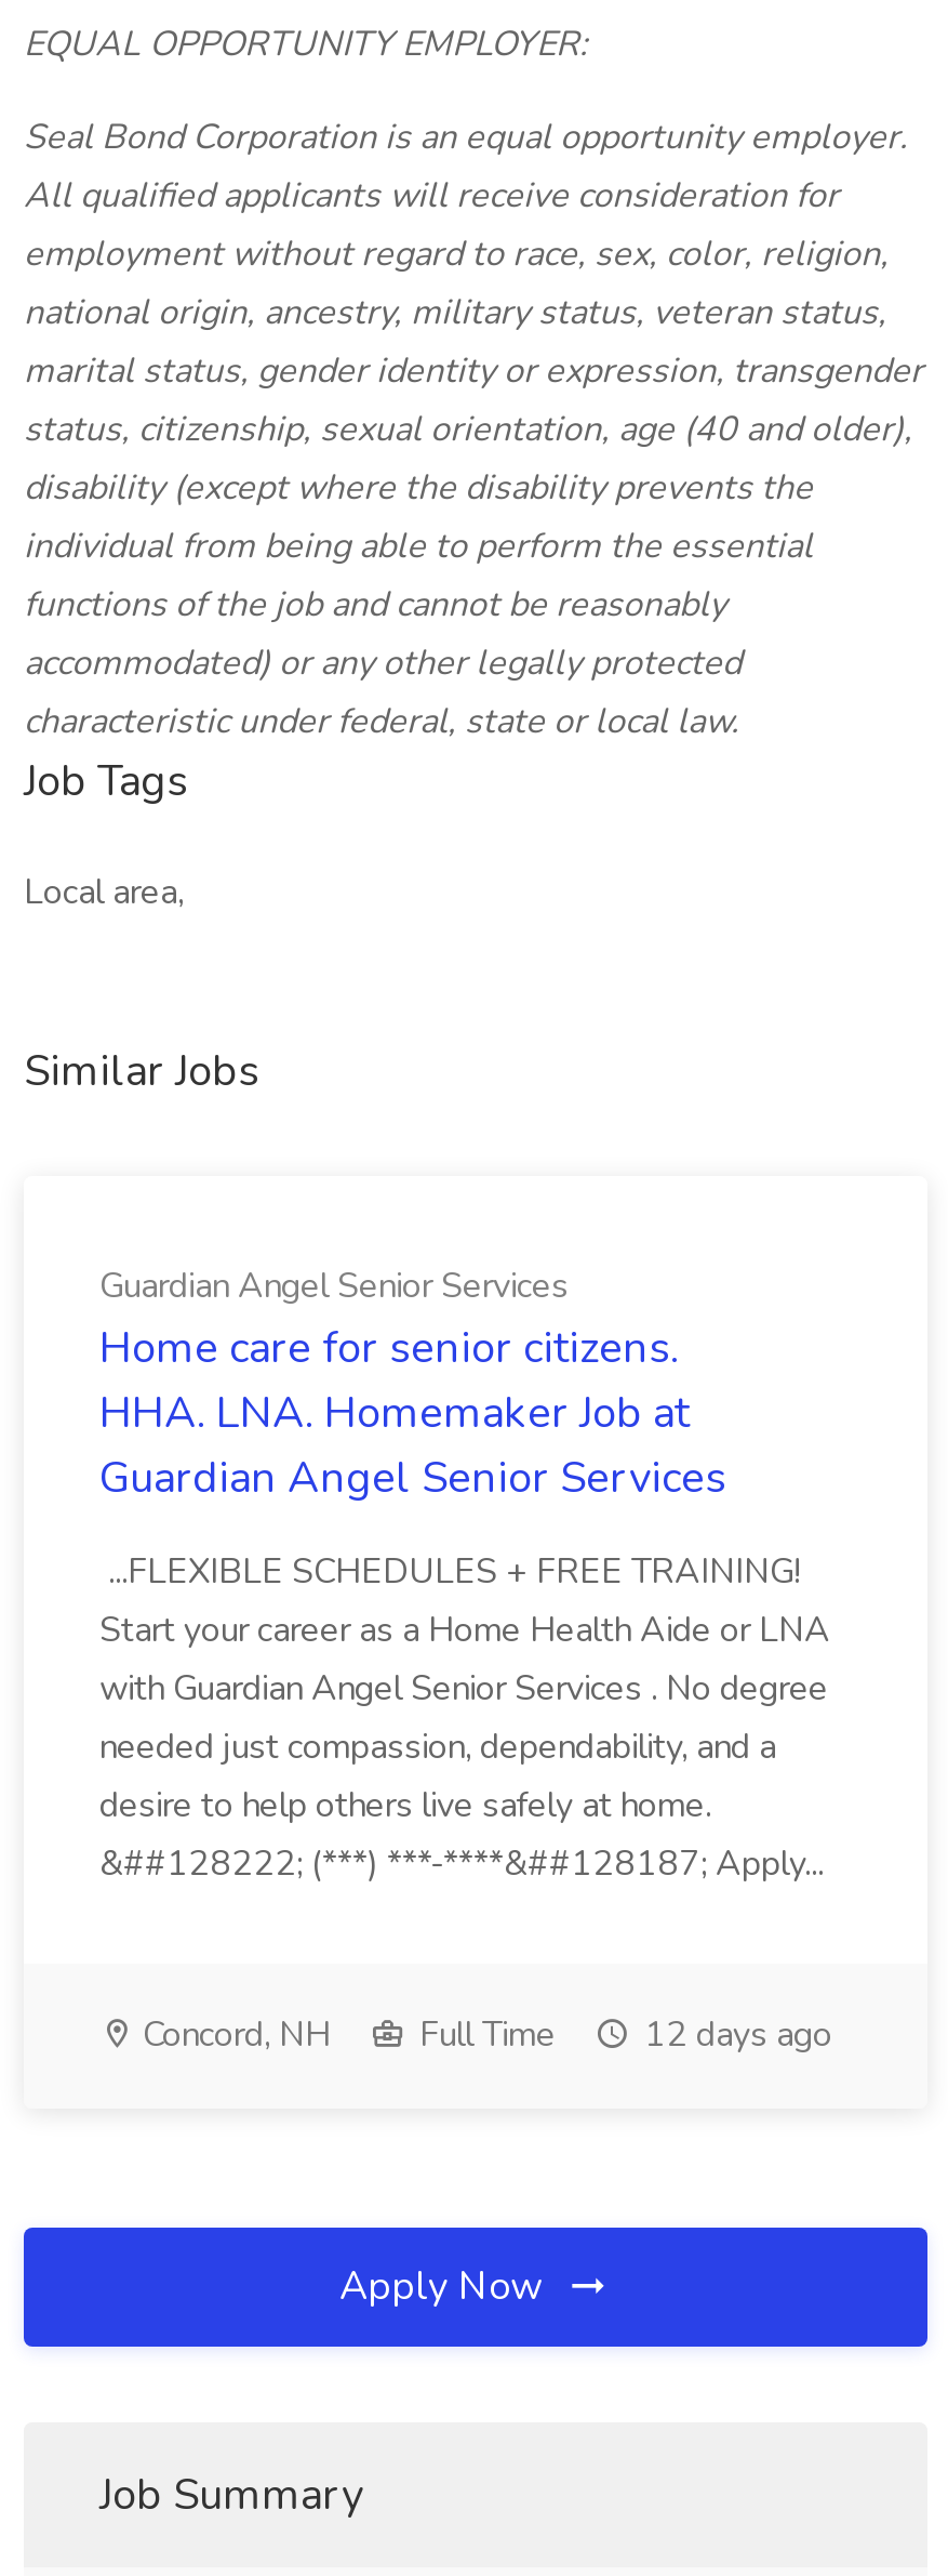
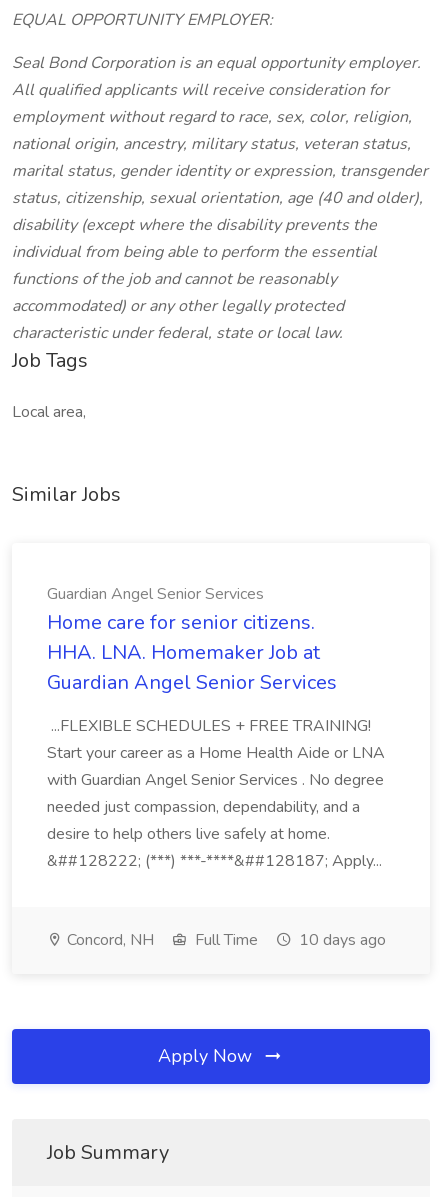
- Concord, NH Full Time 12 days ago
+ Concord, NH Full Time 10 days ago
